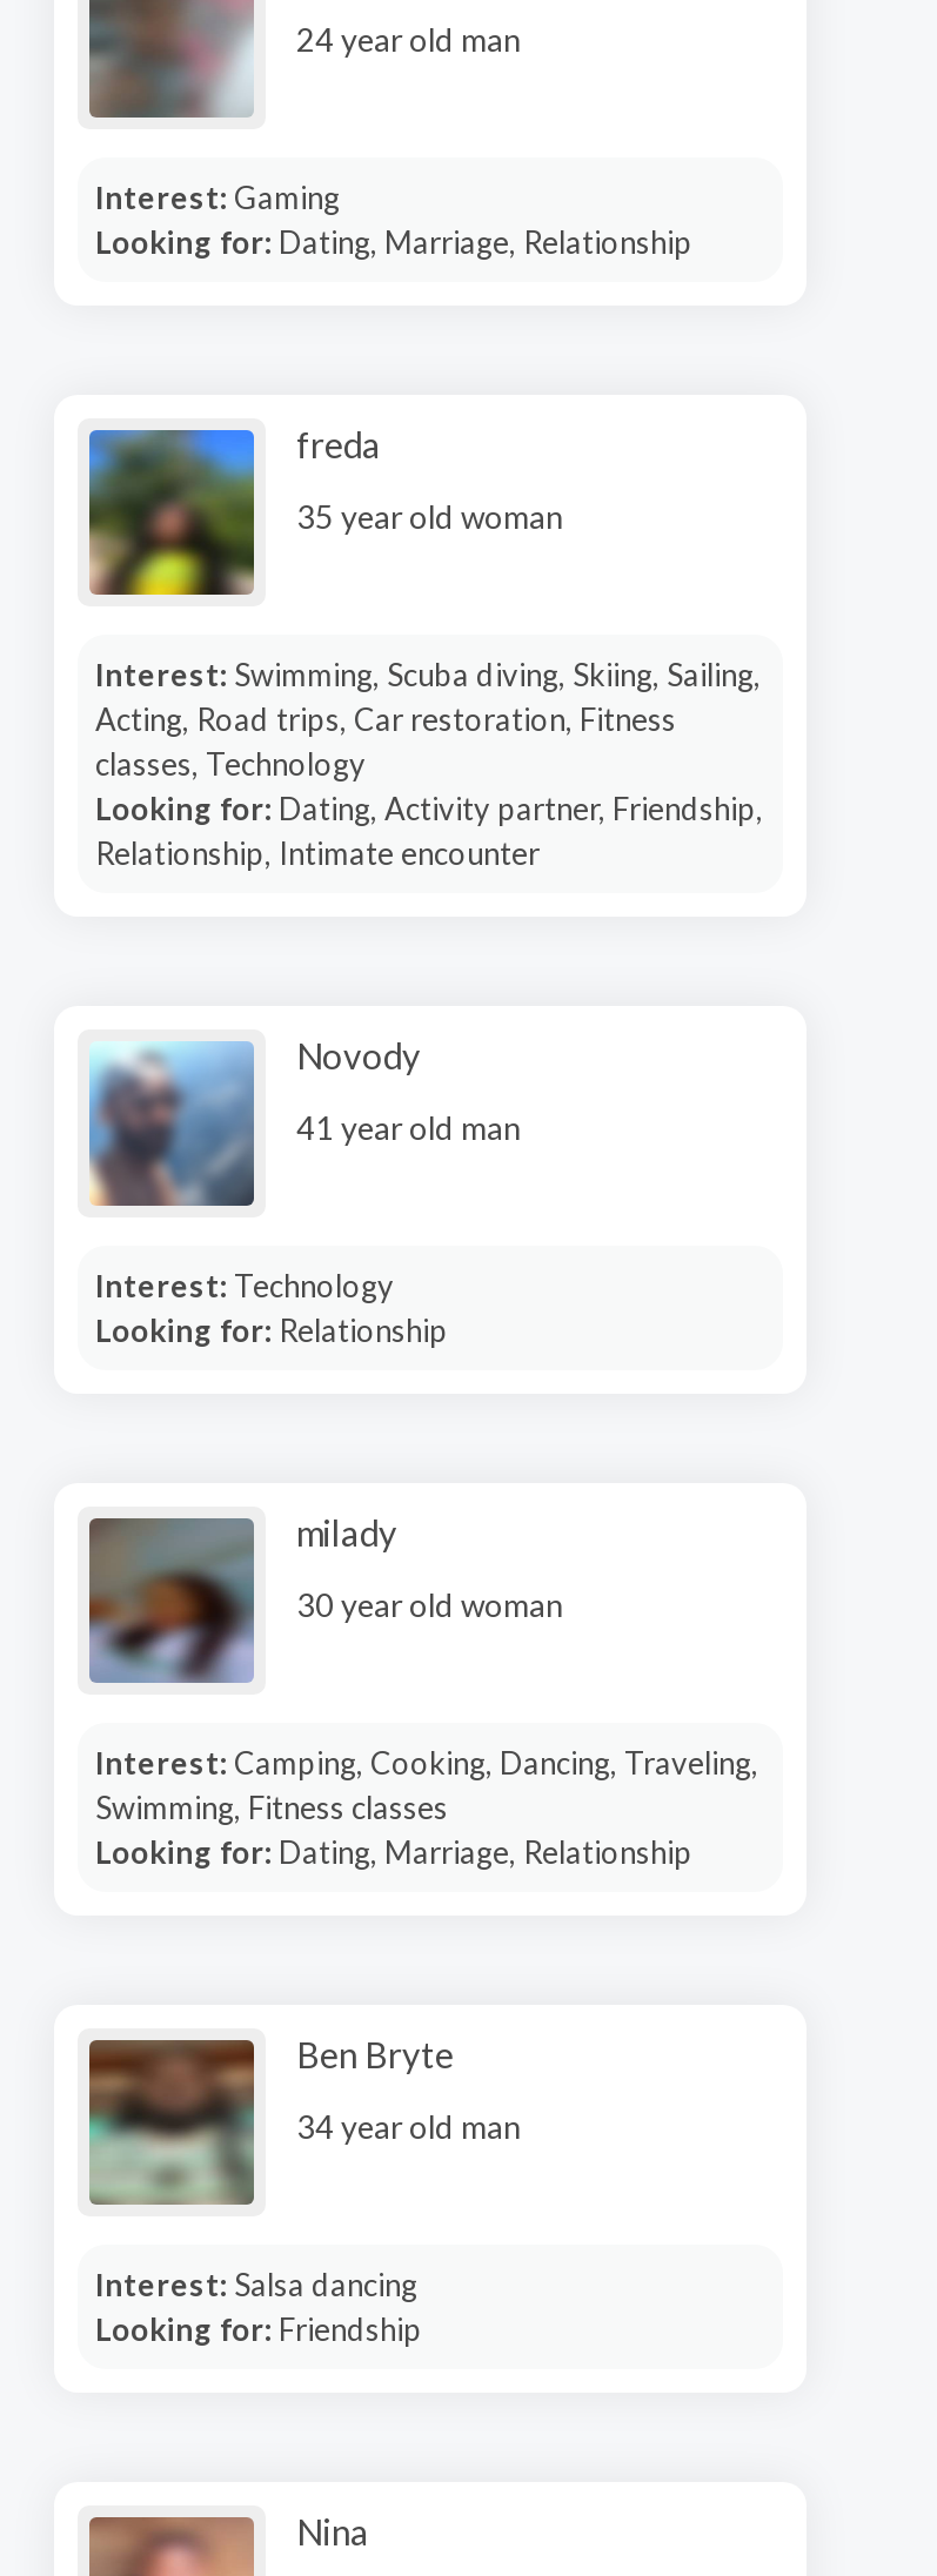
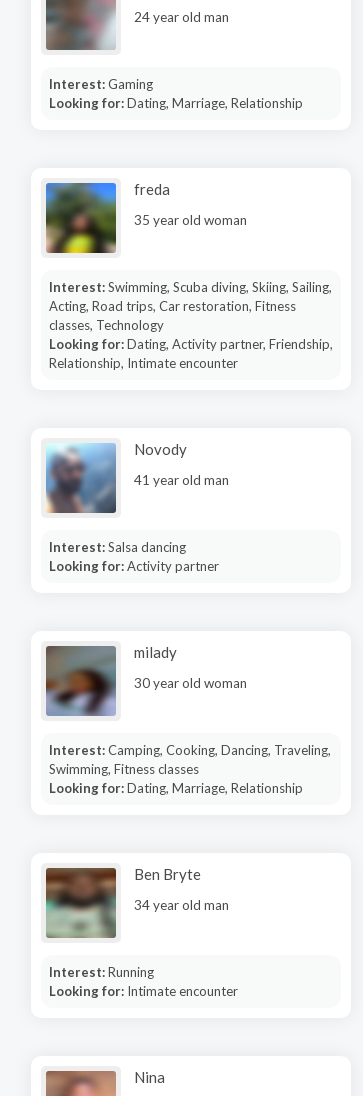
- Interest: Technology
- Looking for: Relationship
+ Looking for: Activity partner

moved up: Interest: Salsa dancing

- Looking for: Friendship
+ Interest: Running
+ Looking for: Intimate encounter
